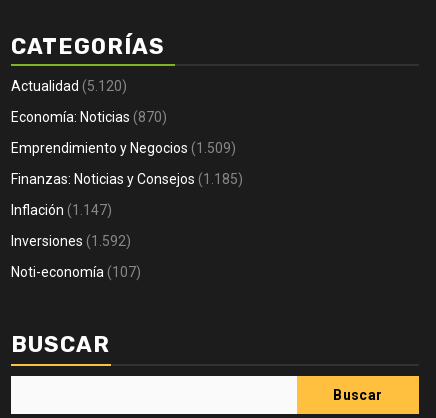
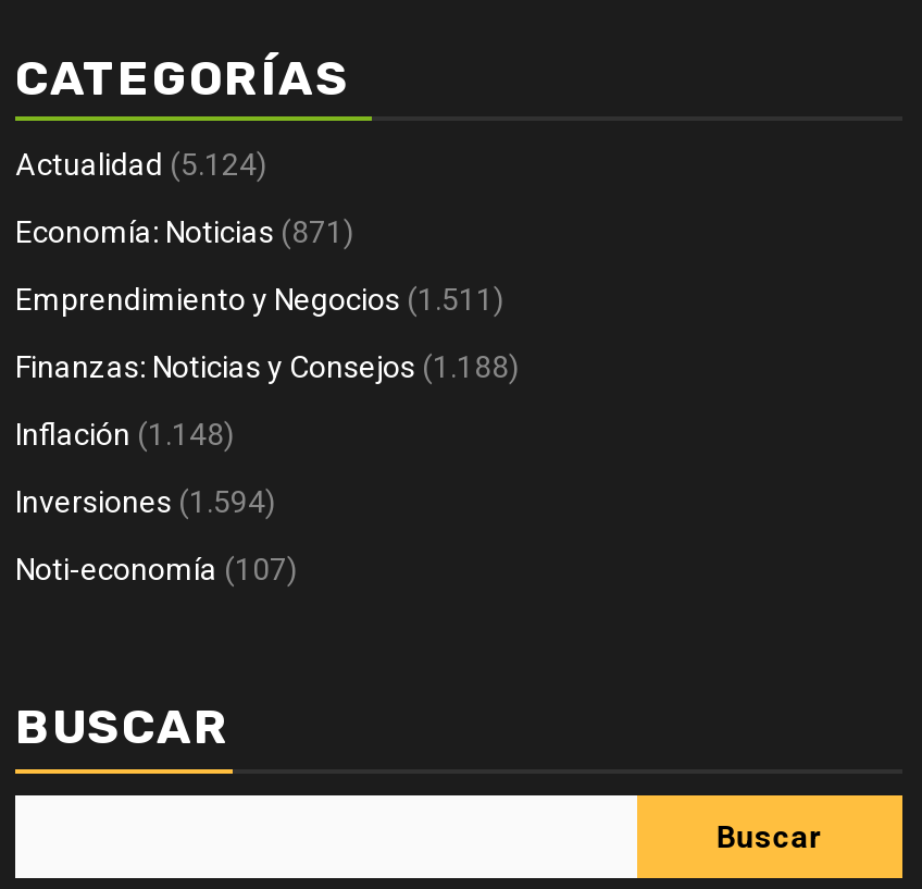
- Actualidad (5.120)
+ Actualidad (5.124)

- Economía: Noticias (870)
+ Economía: Noticias (871)

- Emprendimiento y Negocios (1.509)
+ Emprendimiento y Negocios (1.511)

- Finanzas: Noticias y Consejos (1.185)
+ Finanzas: Noticias y Consejos (1.188)

- Inflación (1.147)
+ Inflación (1.148)

- Inversiones (1.592)
+ Inversiones (1.594)
